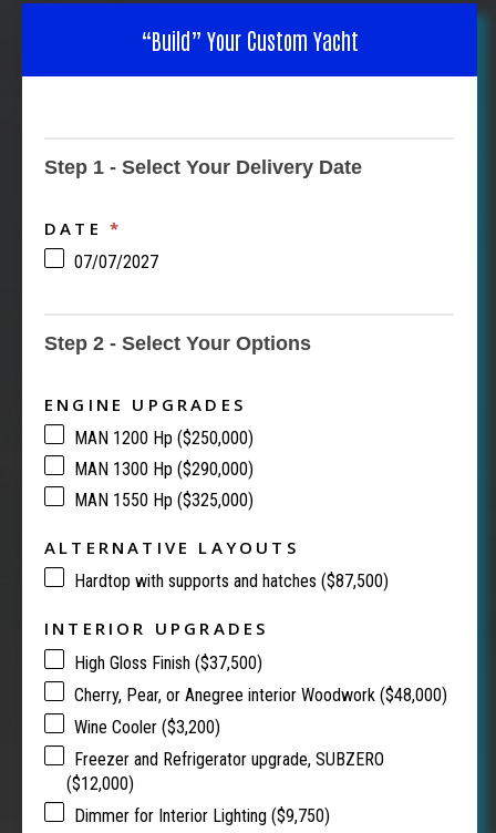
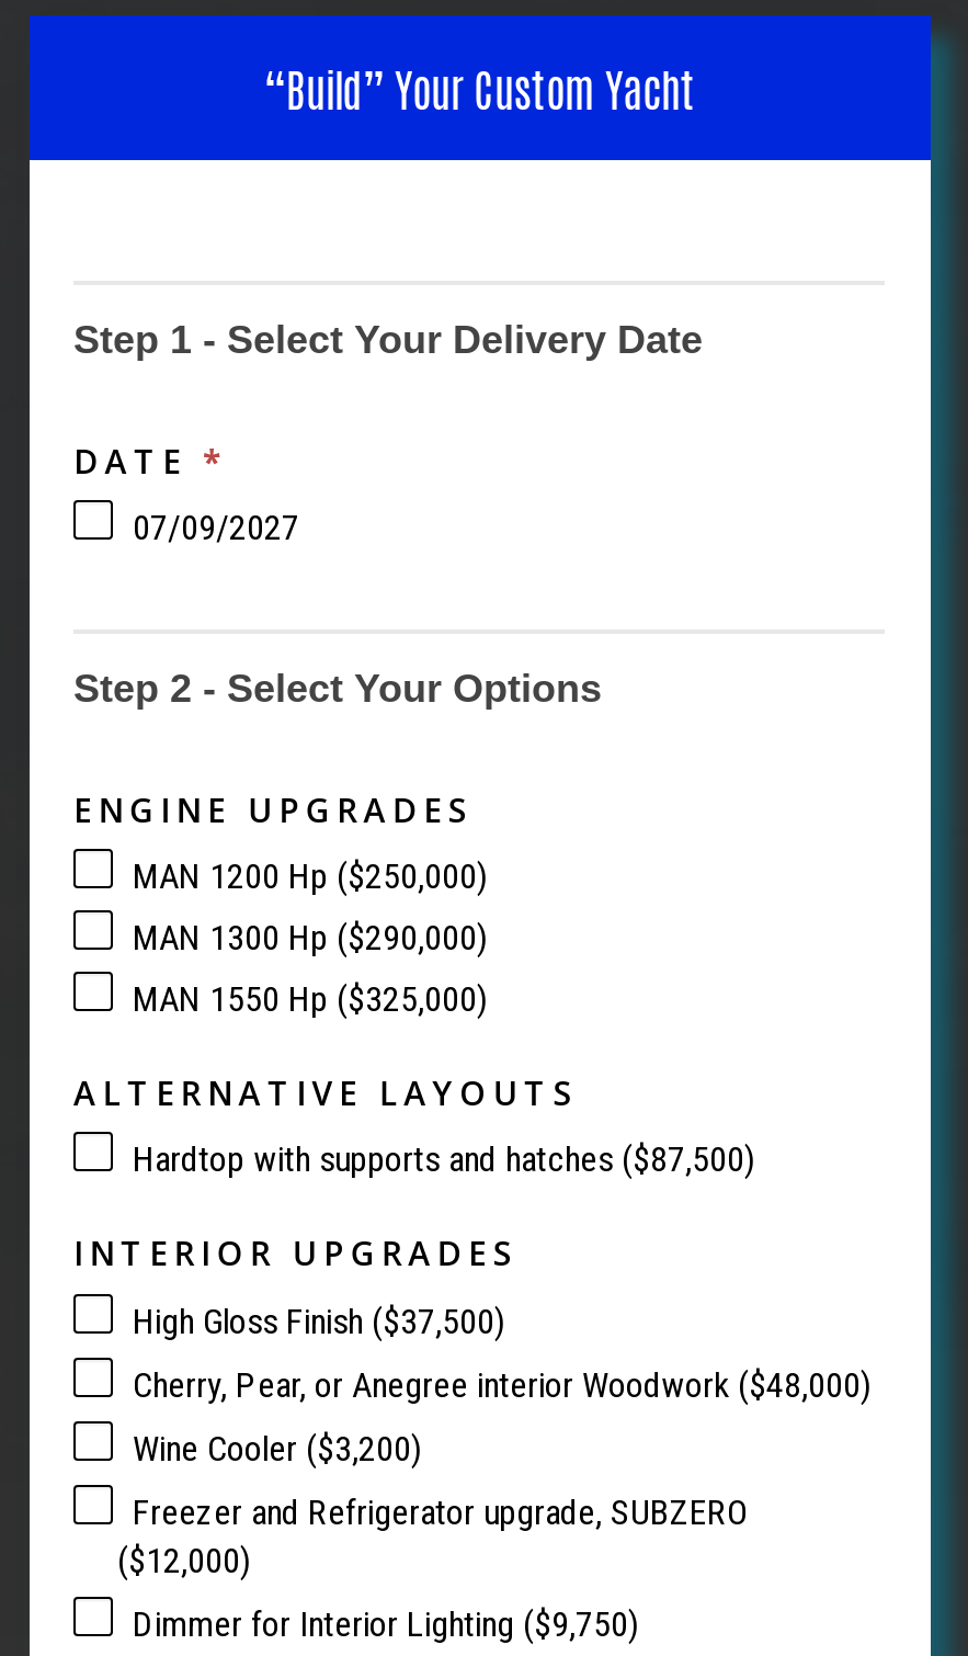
- 07/07/2027
+ 07/09/2027
